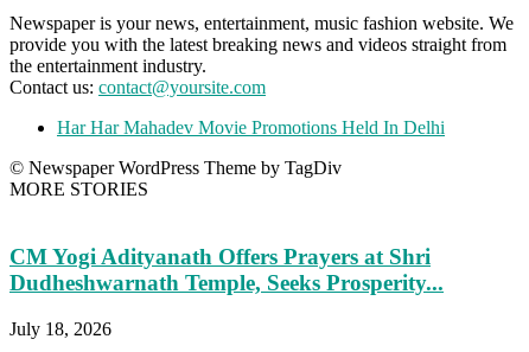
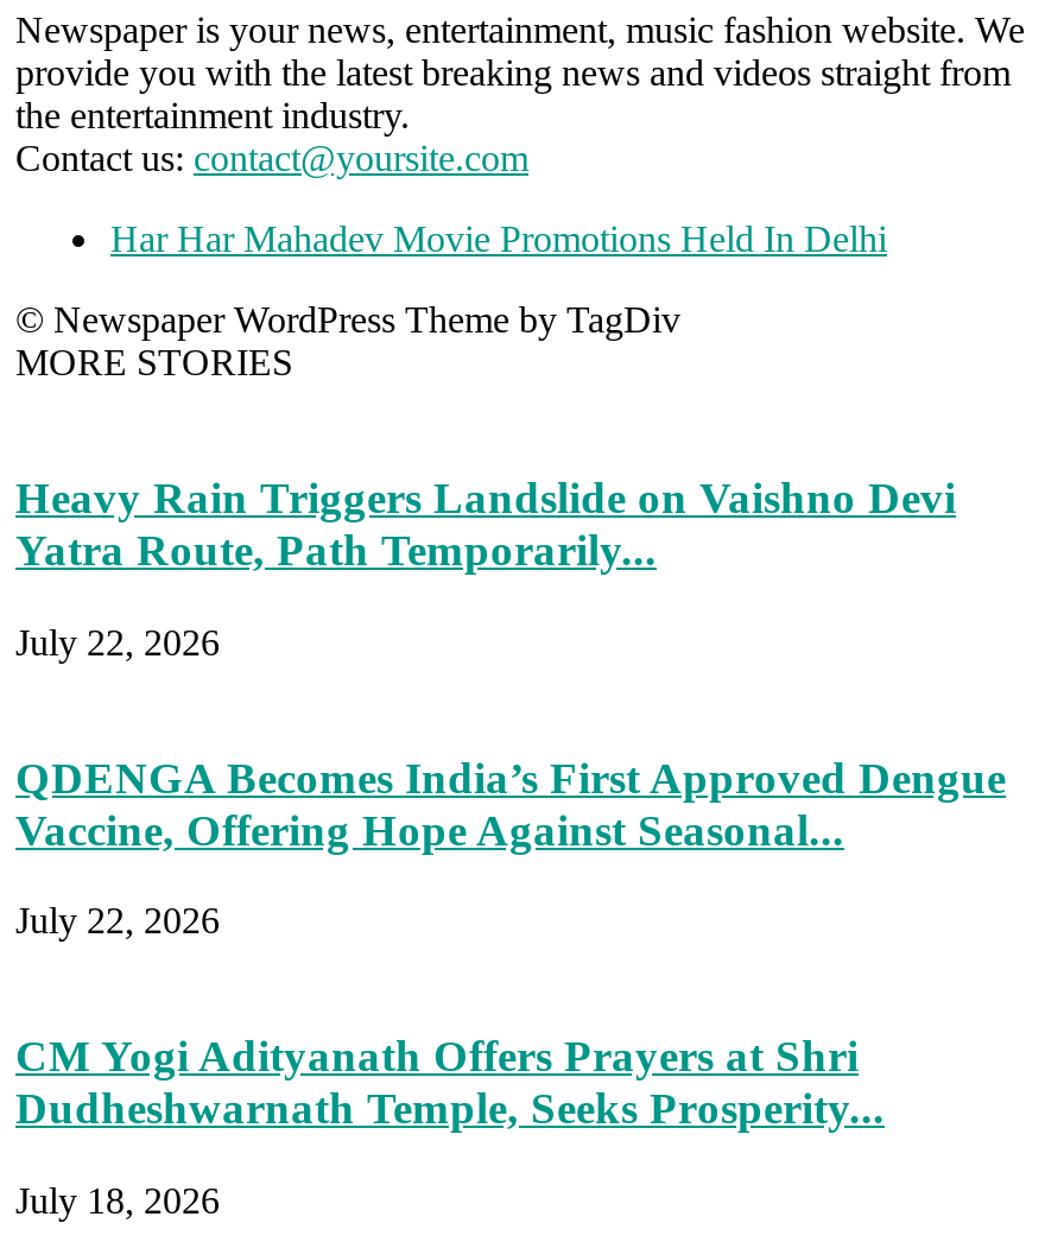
+ Heavy Rain Triggers Landslide on Vaishno Devi
+ Yatra Route, Path Temporarily...
+ July 22, 2026
+ QDENGA Becomes India’s First Approved Dengue
+ Vaccine, Offering Hope Against Seasonal...
+ July 22, 2026
